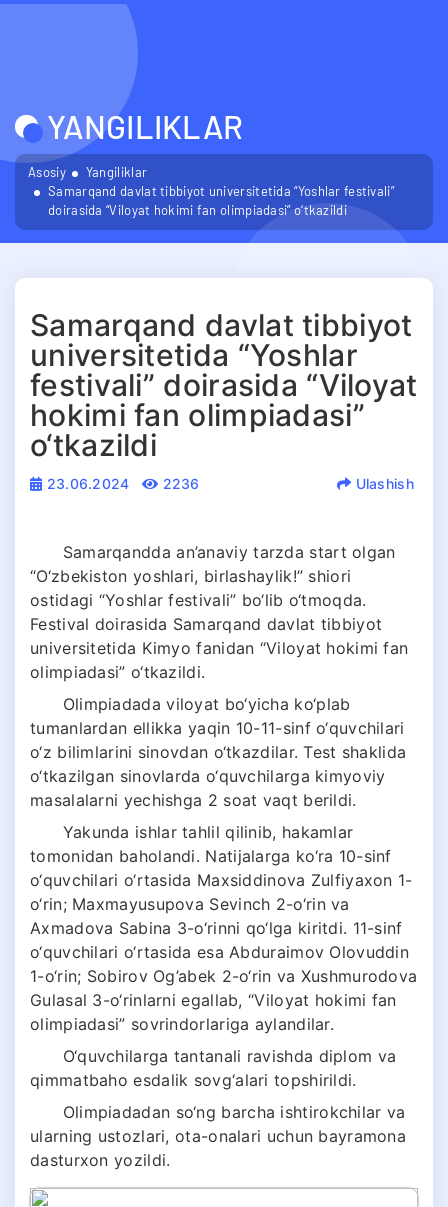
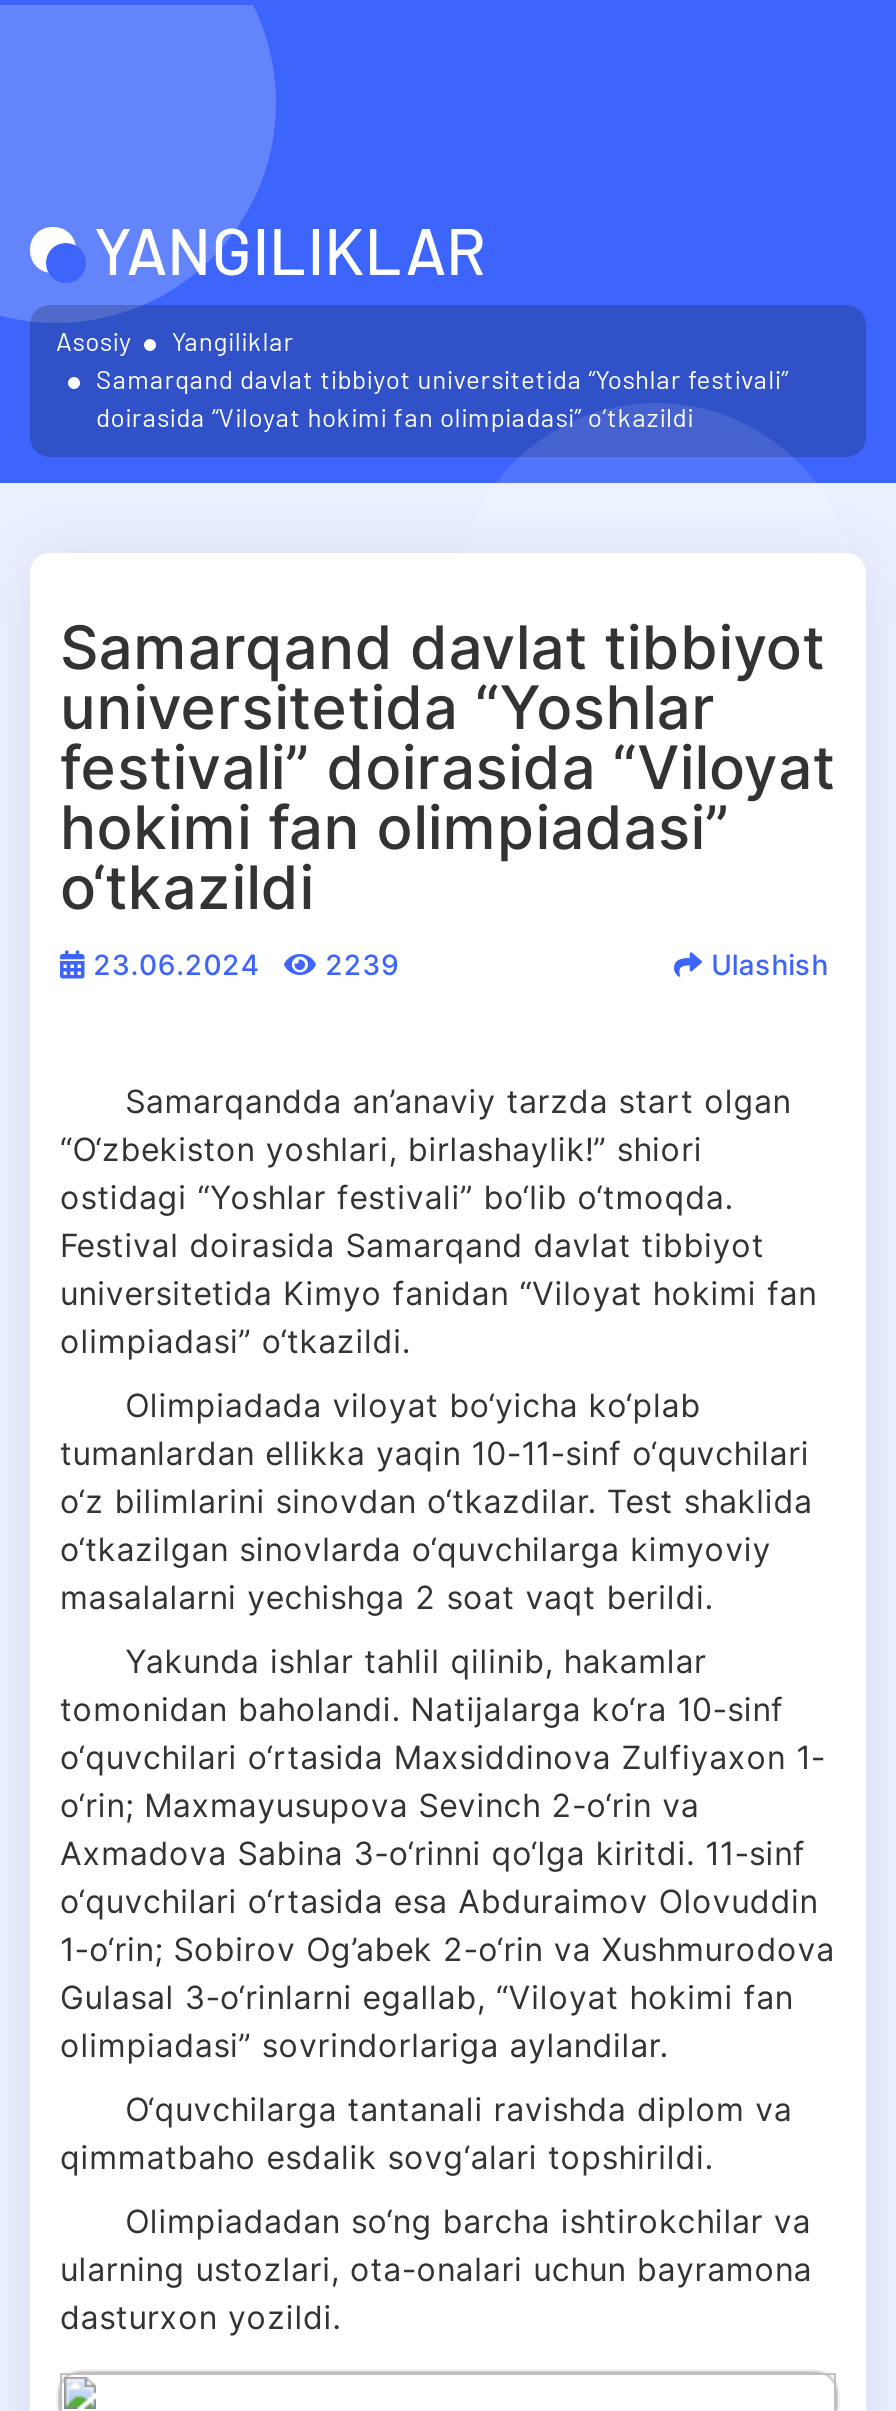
- 23.06.2024 2236
+ 23.06.2024 2239
